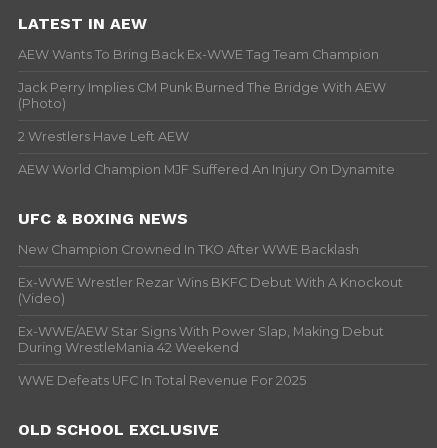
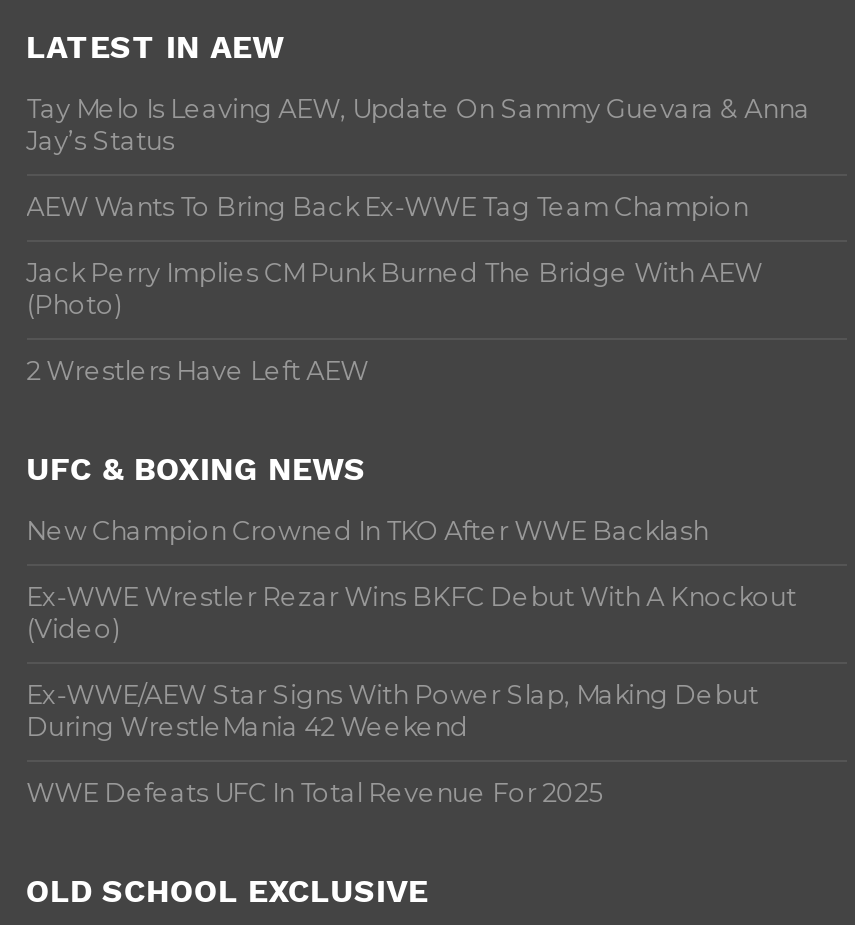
+ Tay Melo Is Leaving AEW, Update On Sammy Guevara & Anna
+ Jay’s Status

moved down: AEW Wants To Bring Back Ex-WWE Tag Team Champion | Jack Perry Implies CM Punk Burned The Bridge With AEW | (Photo) | 2 Wrestlers Have Left AEW

- AEW World Champion MJF Suffered An Injury On Dynamite
